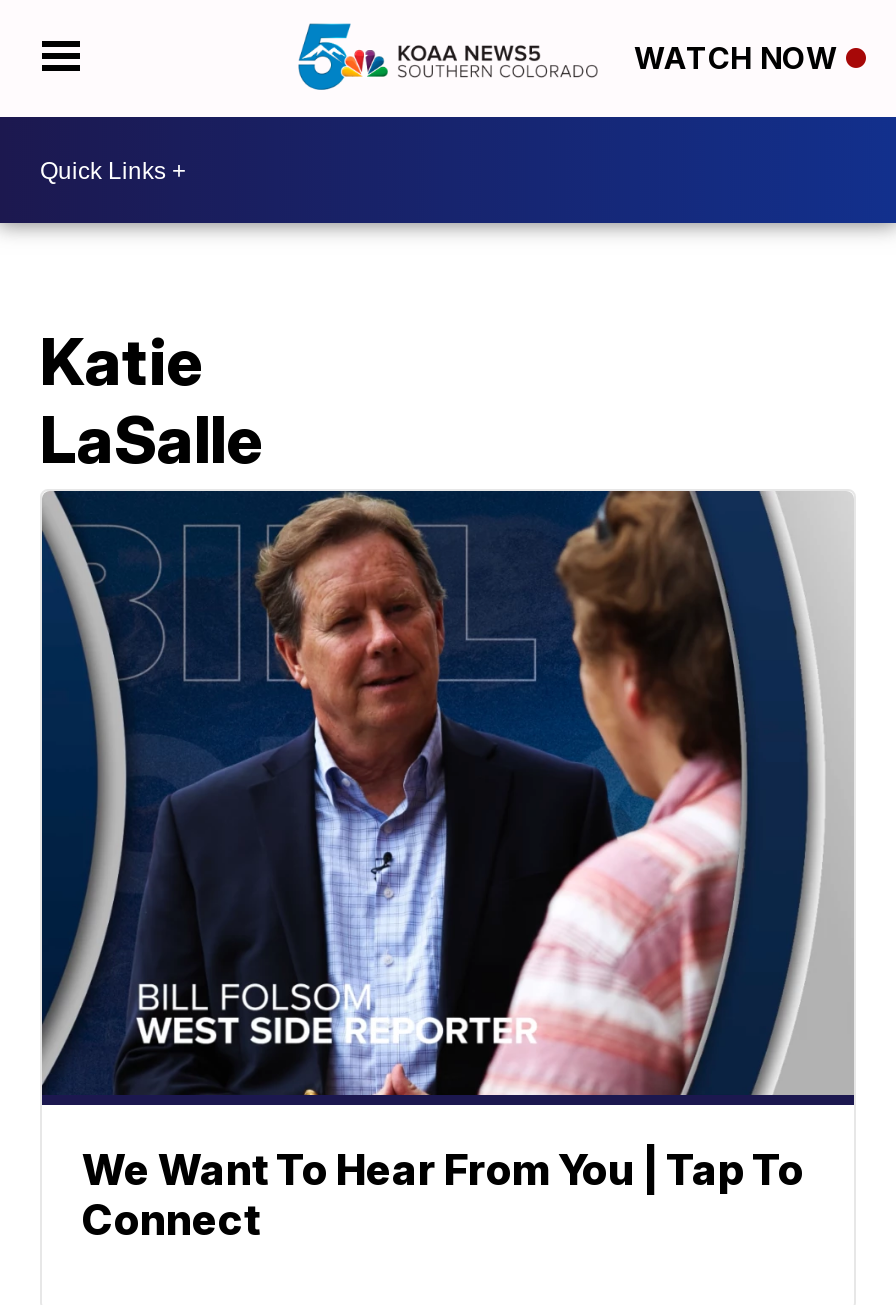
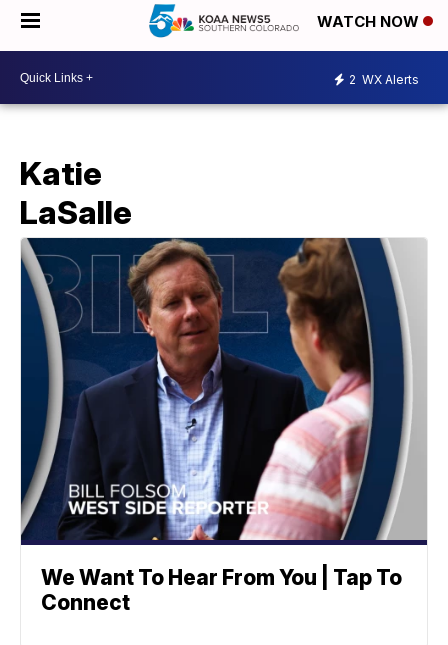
+ 2 WX Alerts
